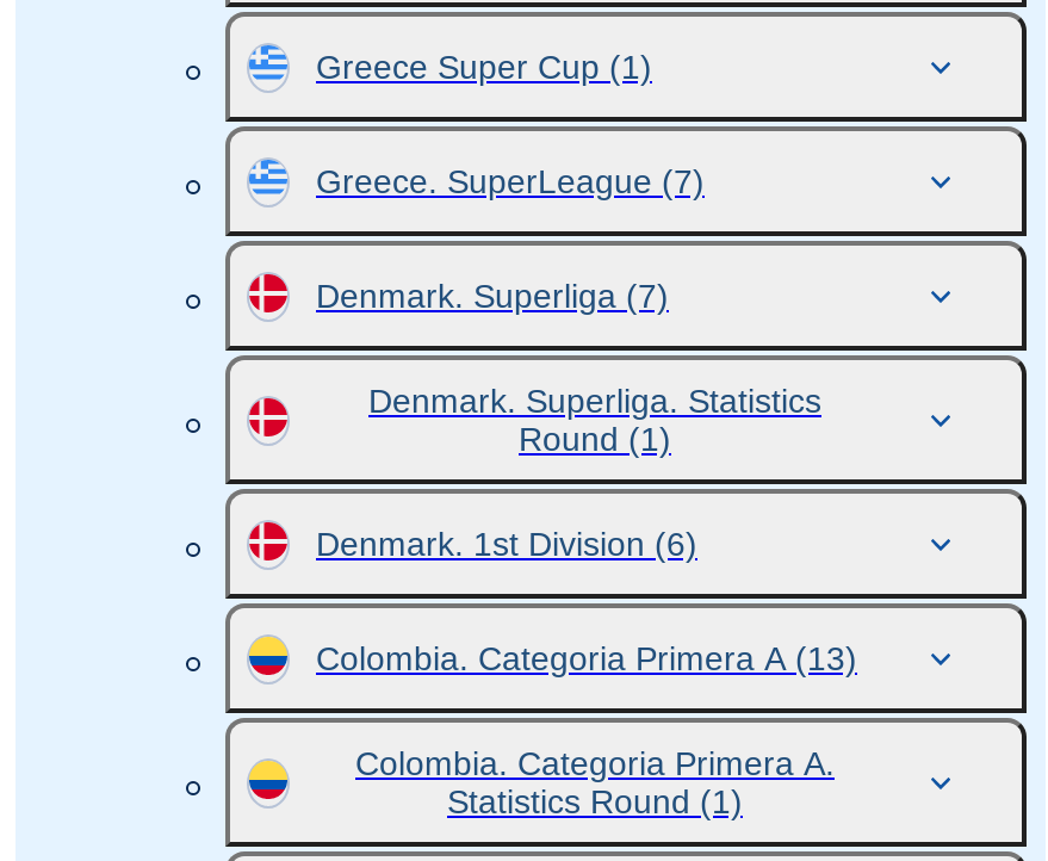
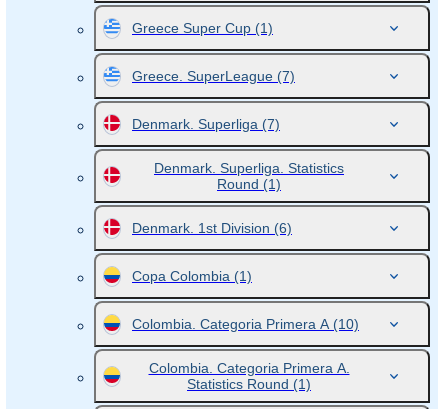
- Colombia. Categoria Primera A (13)
+ Copa Colombia (1)
+ Colombia. Categoria Primera A (10)
